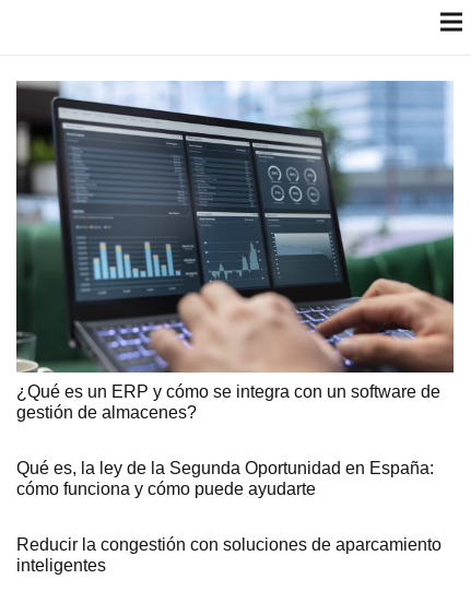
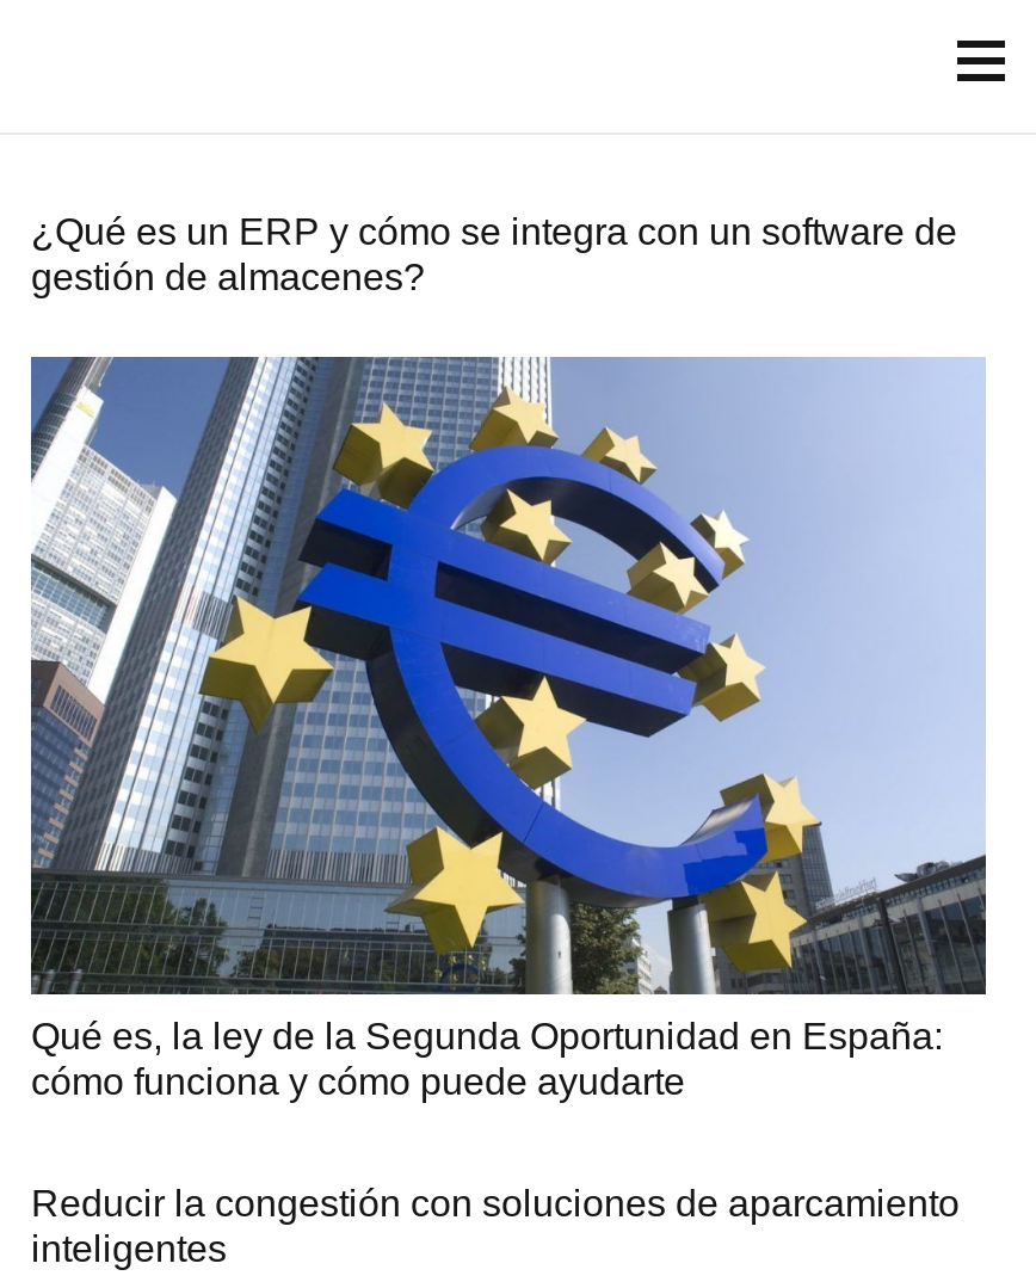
- [image]
+ [image]

moved up: ¿Qué es un ERP y cómo se integra con un software de | gestión de almacenes?
